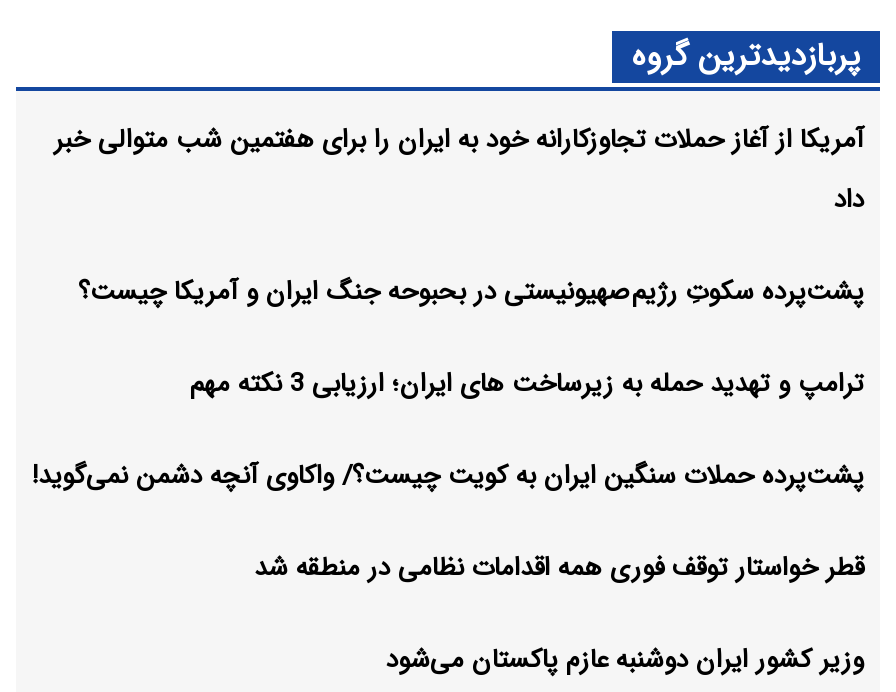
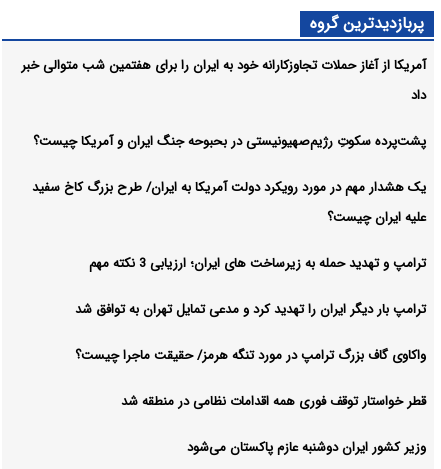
+ یک هشدار مهم در مورد رویکرد دولت آمریکا به ایران/ طرح بزرگ کاخ سفید
+ علیه ایران چیست؟

- پشت‌پرده حملات سنگین ایران به کویت چیست؟/ واکاوی آنچه دشمن نمی‌گوید!
+ ترامپ بار دیگر ایران را تهدید کرد و مدعی تمایل تهران به توافق شد
+ واکاوی گاف بزرگ ترامپ در مورد تنگه هرمز/ حقیقت ماجرا چیست؟
